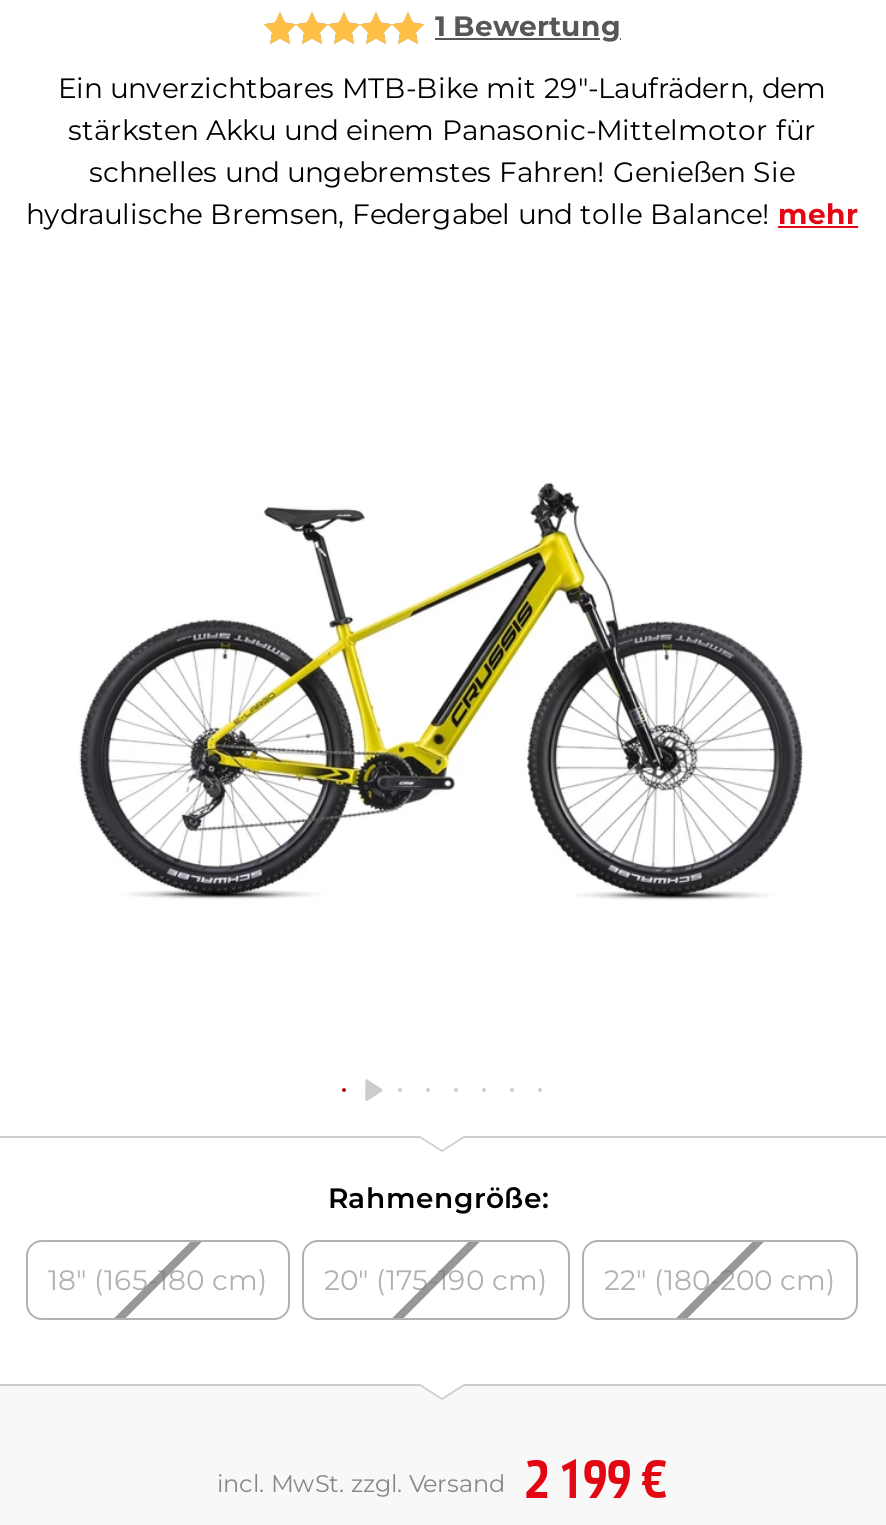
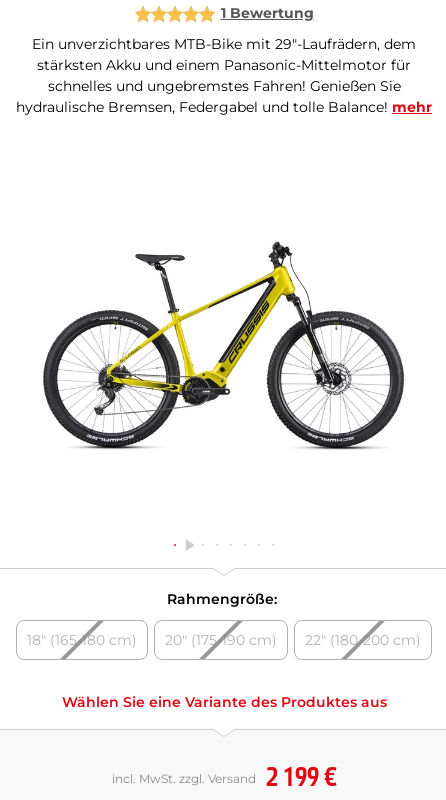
+ Wählen Sie eine Variante des Produktes aus
